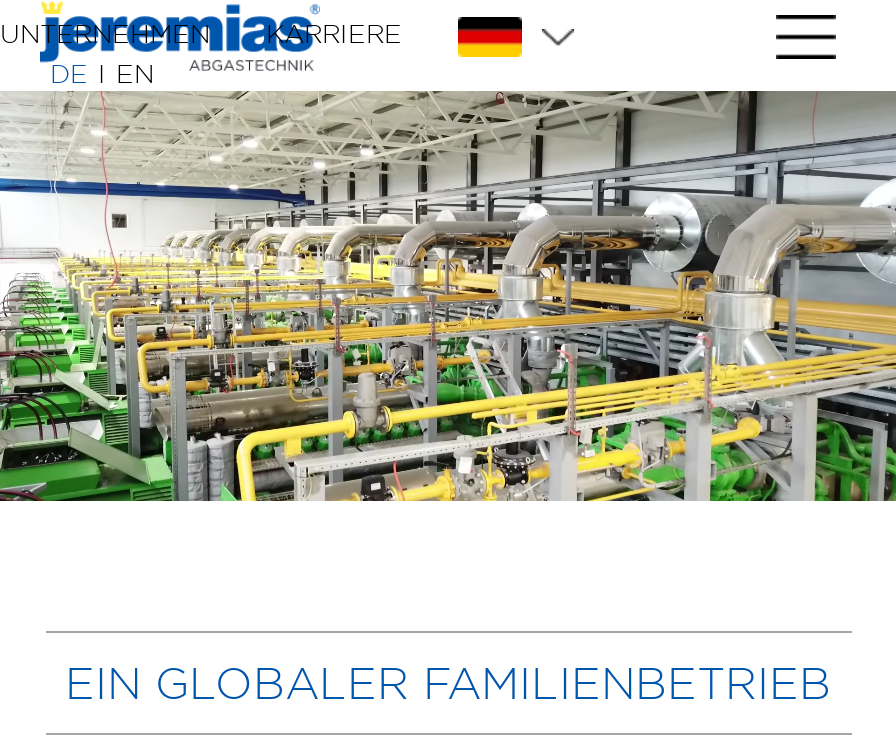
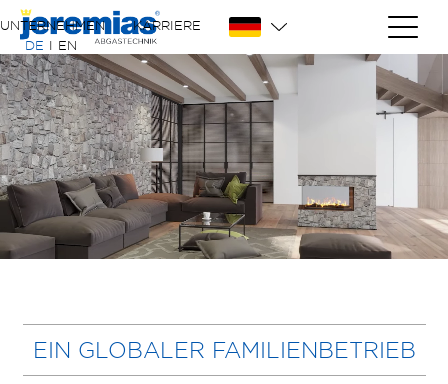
- [image]
+ [image]
